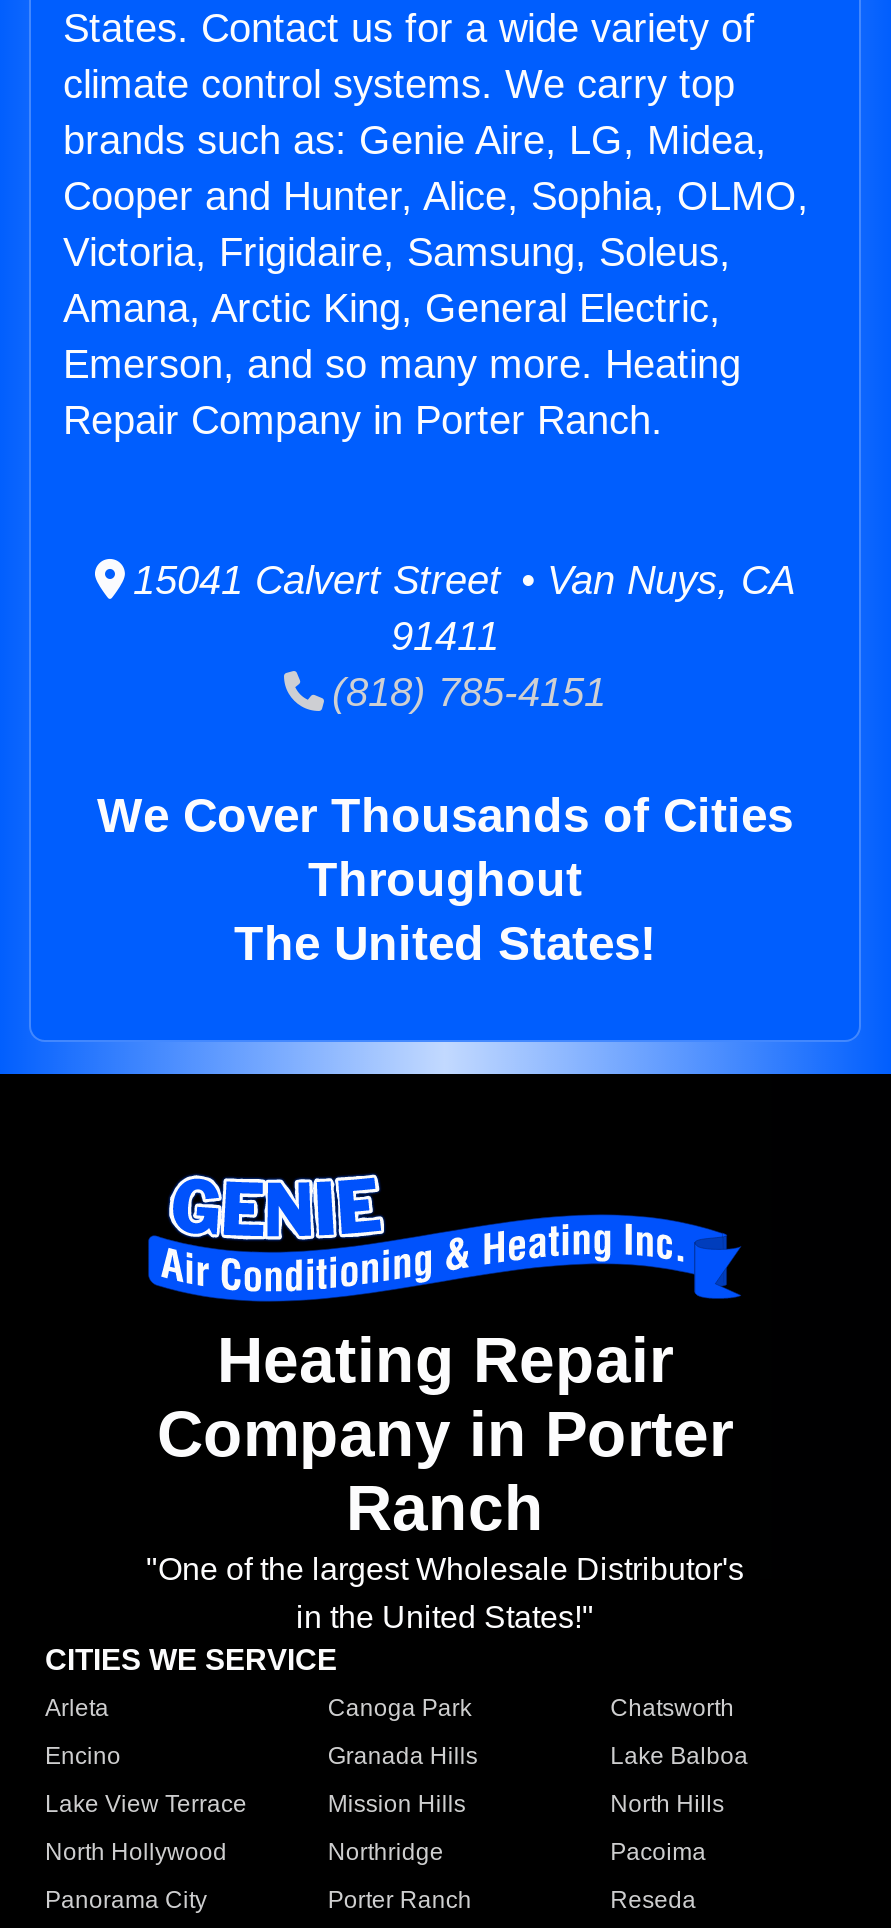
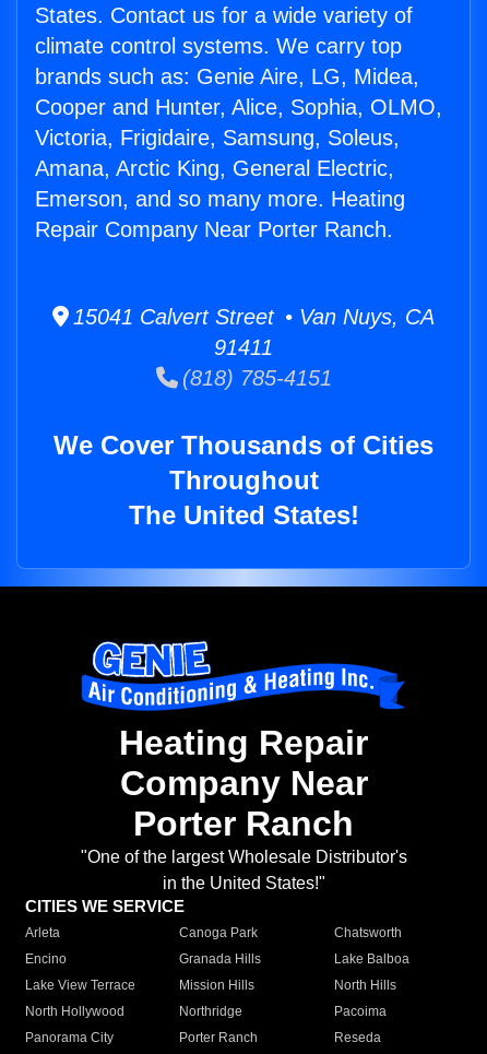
- Repair Company in Porter Ranch.
+ Repair Company Near Porter Ranch.

- Company in Porter
- Ranch
+ Company Near
+ Porter Ranch
